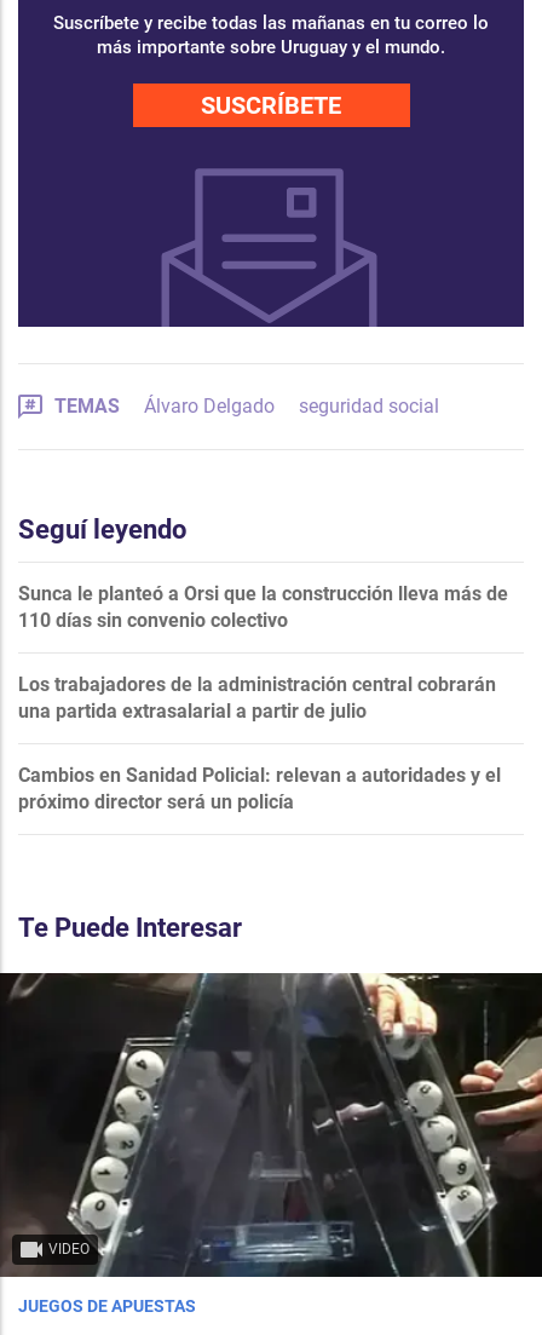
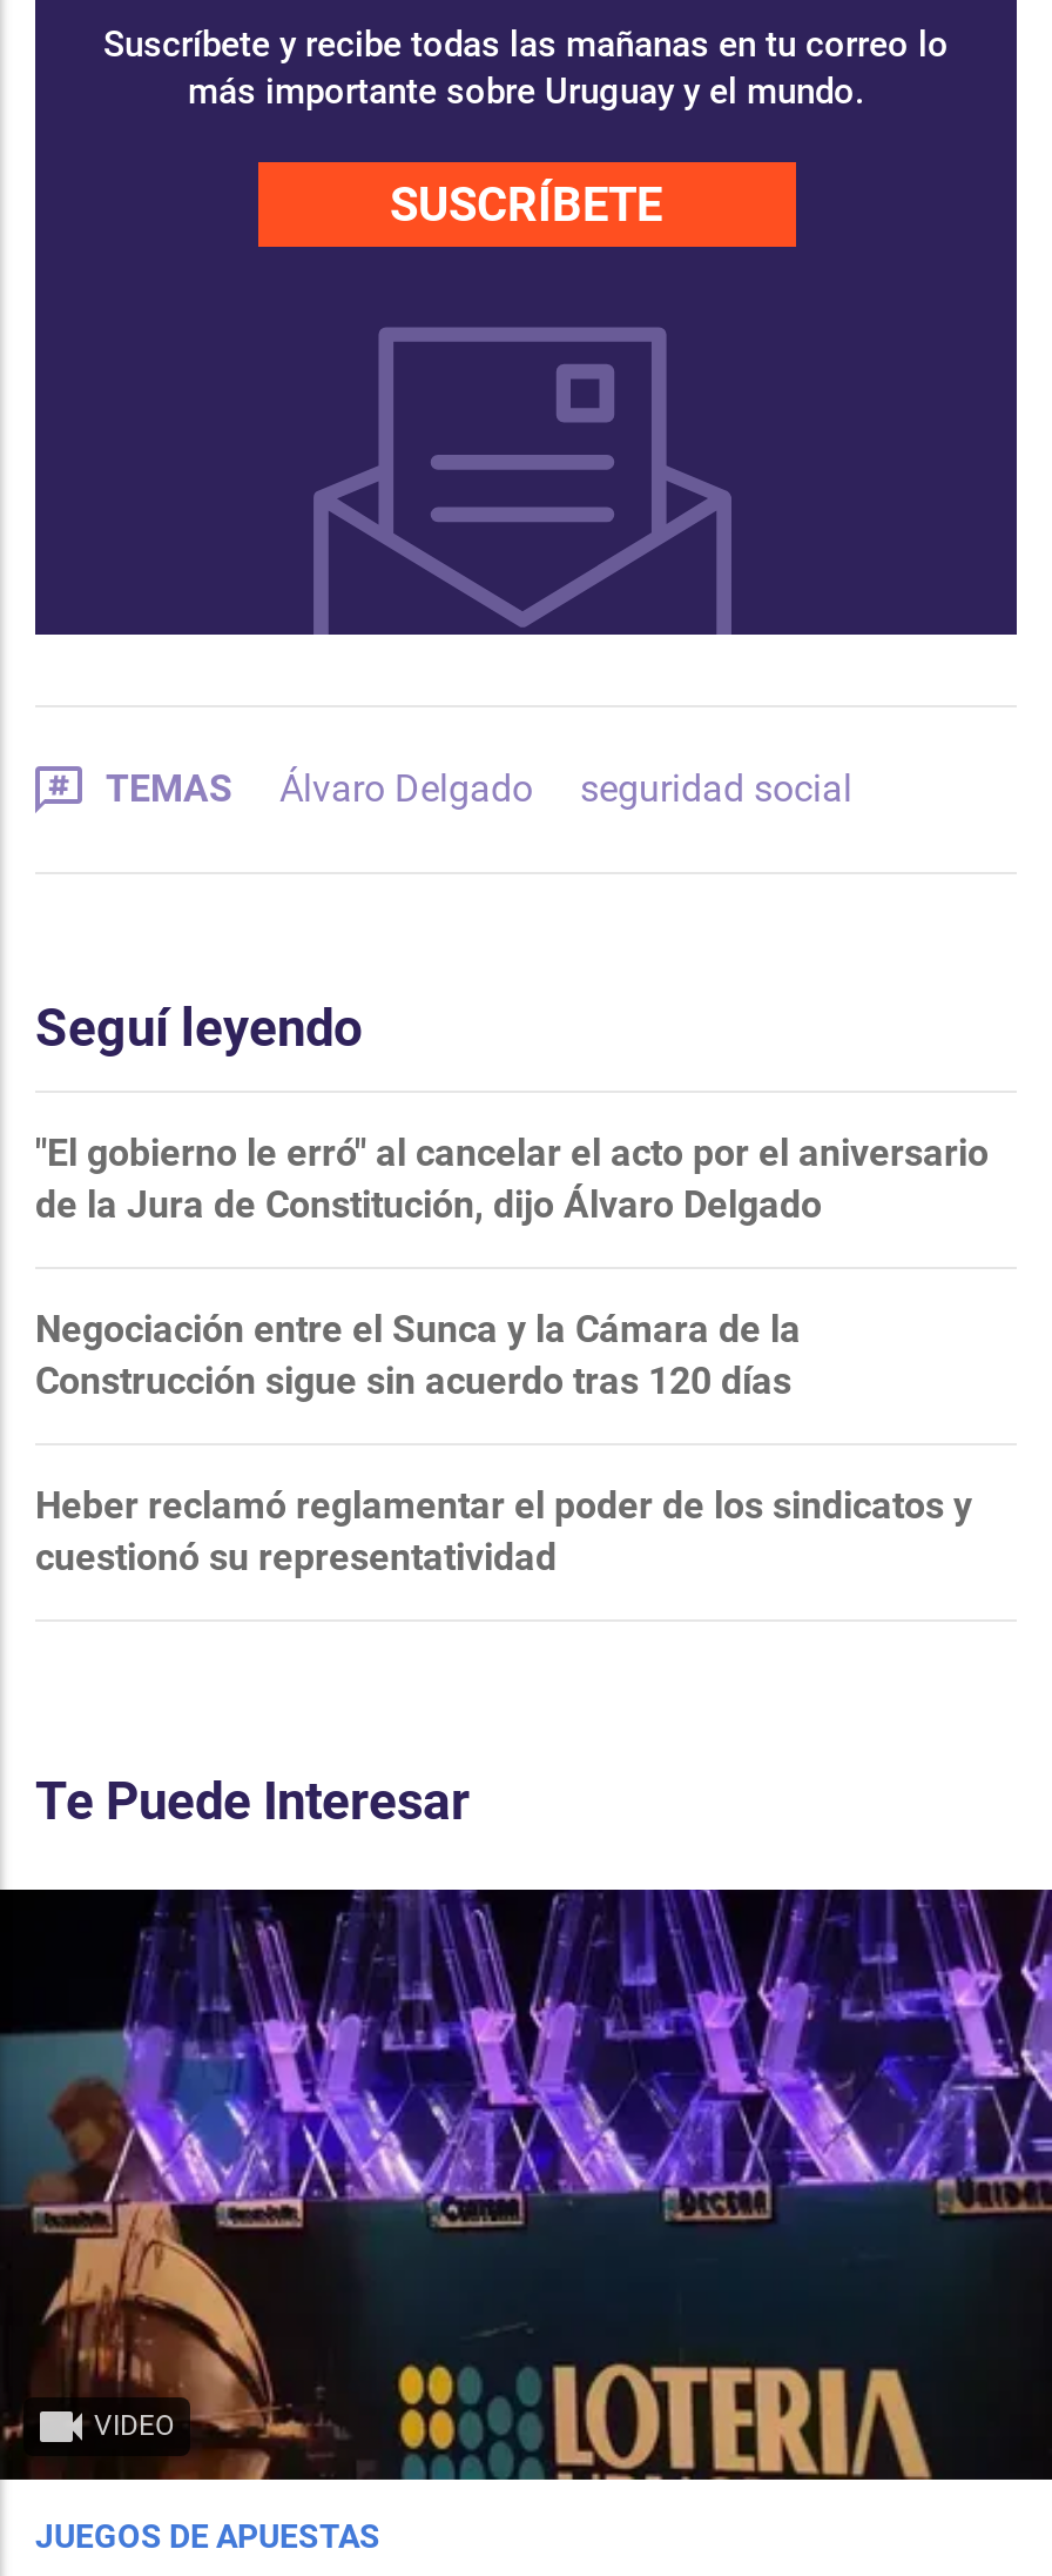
- Sunca le planteó a Orsi que la construcción lleva más de
- 110 días sin convenio colectivo
+ "El gobierno le erró" al cancelar el acto por el aniversario
+ de la Jura de Constitución, dijo Álvaro Delgado

- Los trabajadores de la administración central cobrarán
- una partida extrasalarial a partir de julio
+ Negociación entre el Sunca y la Cámara de la
+ Construcción sigue sin acuerdo tras 120 días

- Cambios en Sanidad Policial: relevan a autoridades y el
- próximo director será un policía
+ Heber reclamó reglamentar el poder de los sindicatos y
+ cuestionó su representatividad

- [image]
+ [image]
